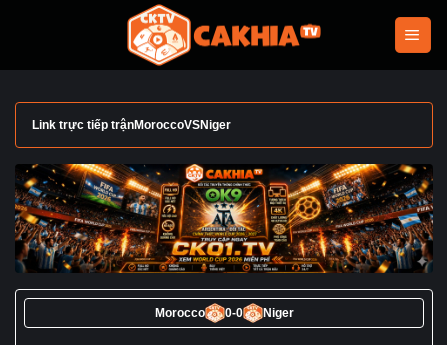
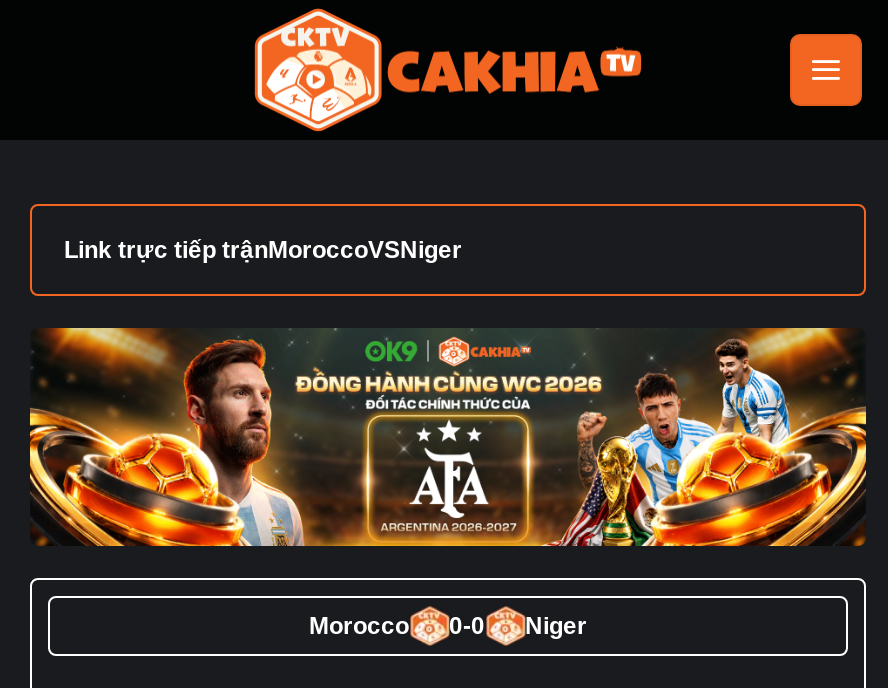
- [image]
+ [image]
